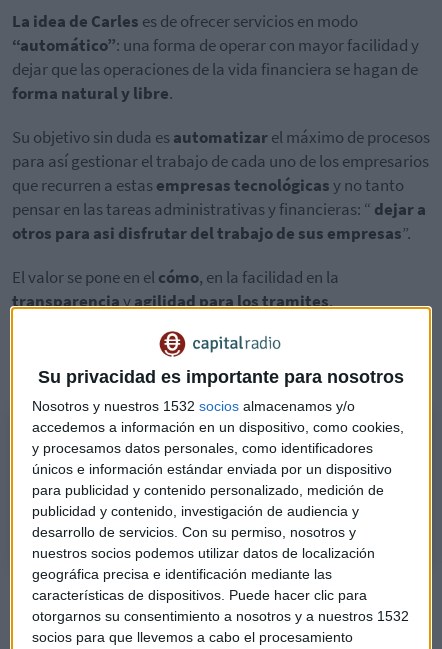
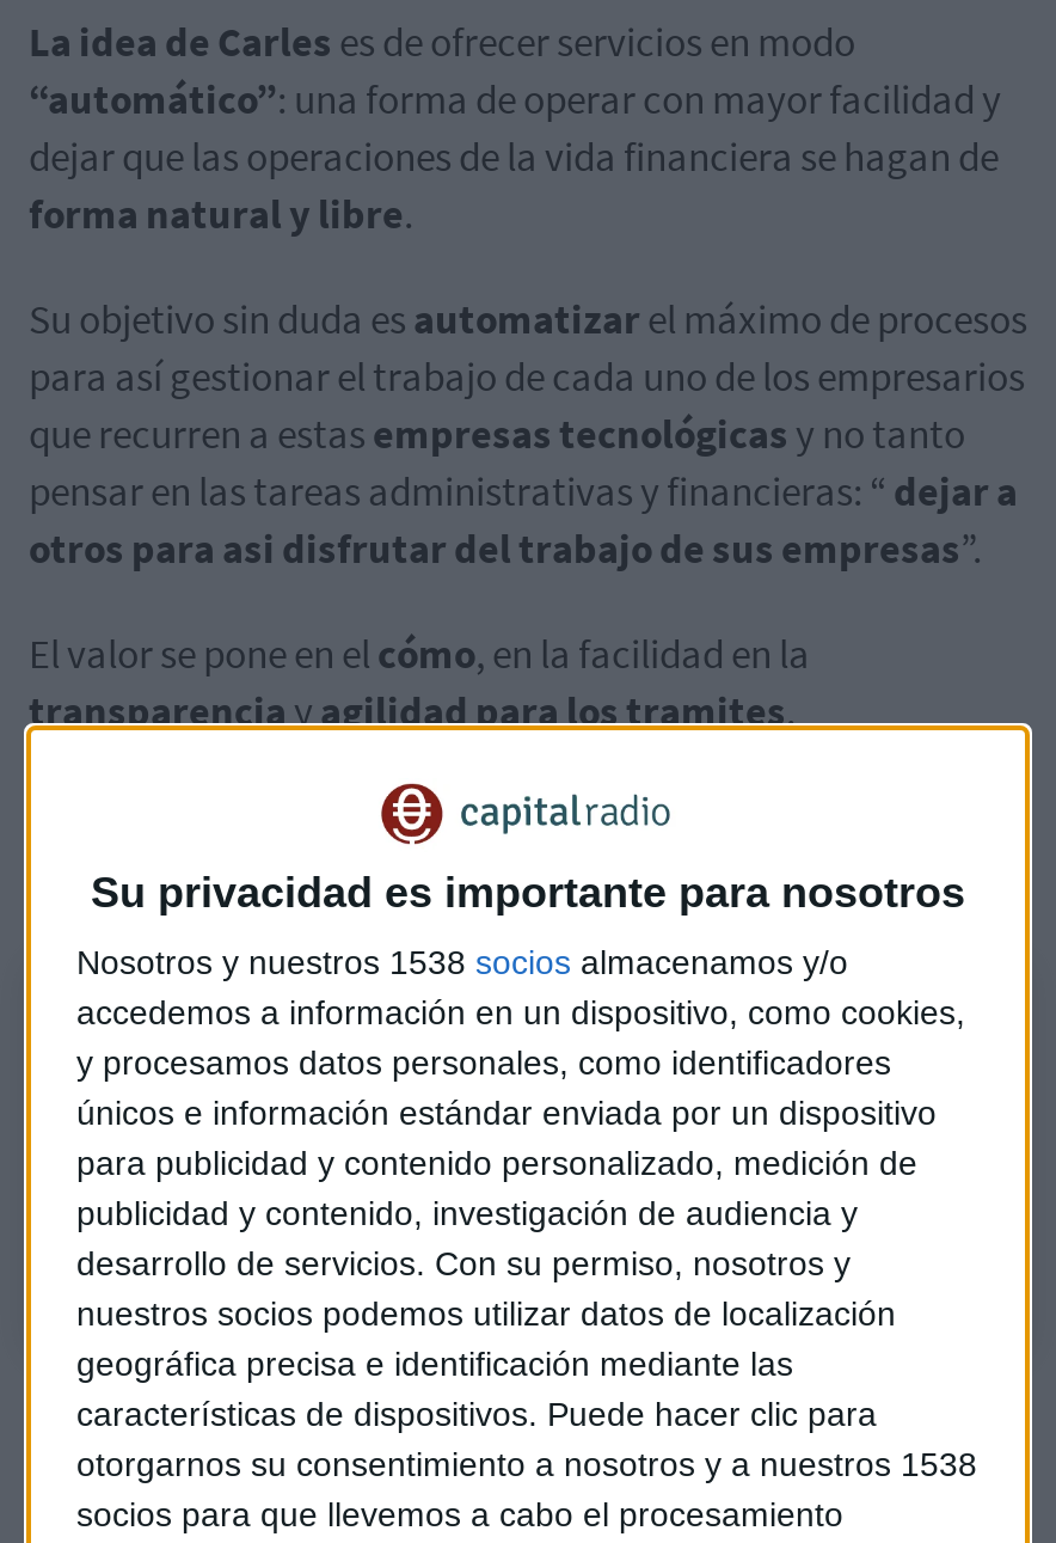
- Nosotros y nuestros 1532 socios almacenamos y/o
+ Nosotros y nuestros 1538 socios almacenamos y/o

- otorgarnos su consentimiento a nosotros y a nuestros 1532
+ otorgarnos su consentimiento a nosotros y a nuestros 1538
